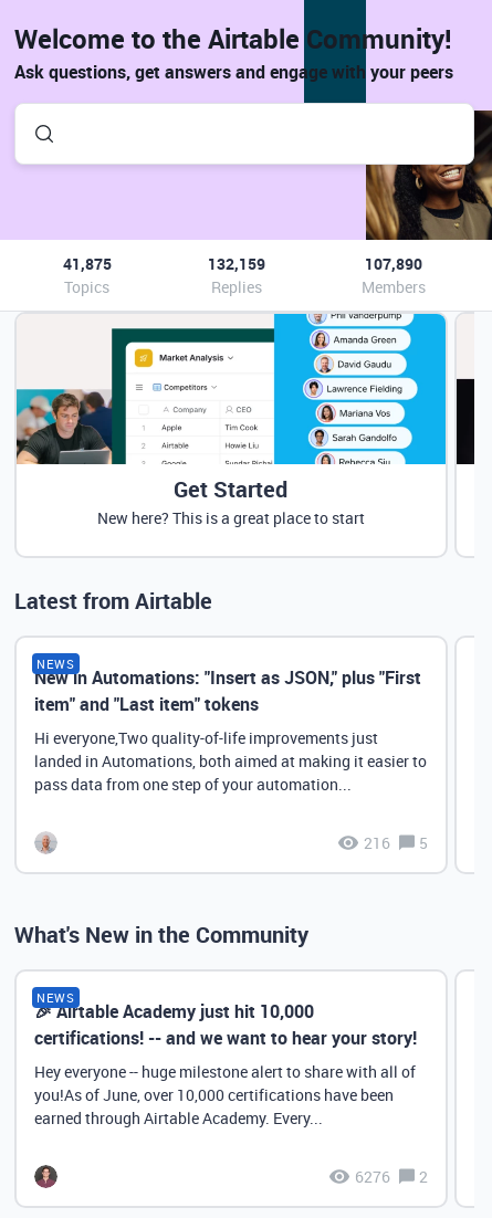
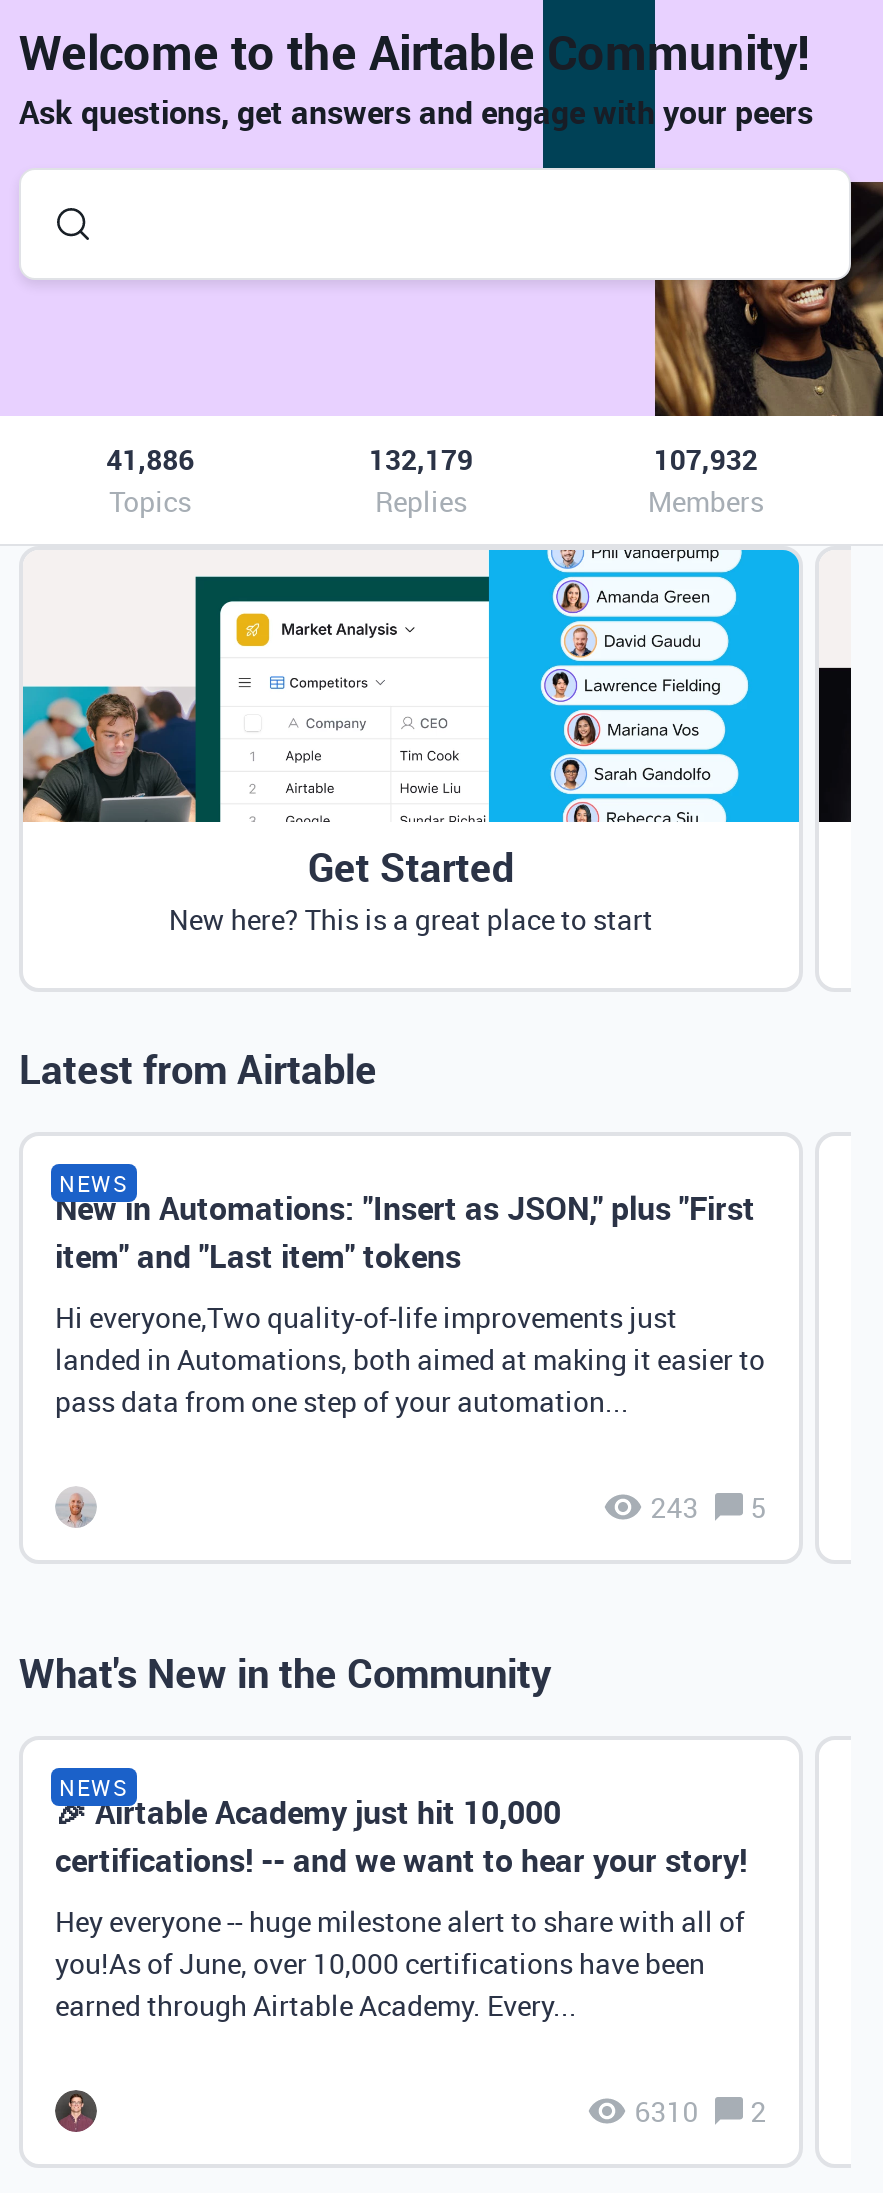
- 41,875
+ 41,886

- 132,159
+ 132,179

- 107,890
+ 107,932

- 216 5
+ 243 5

- 6276 2
+ 6310 2
